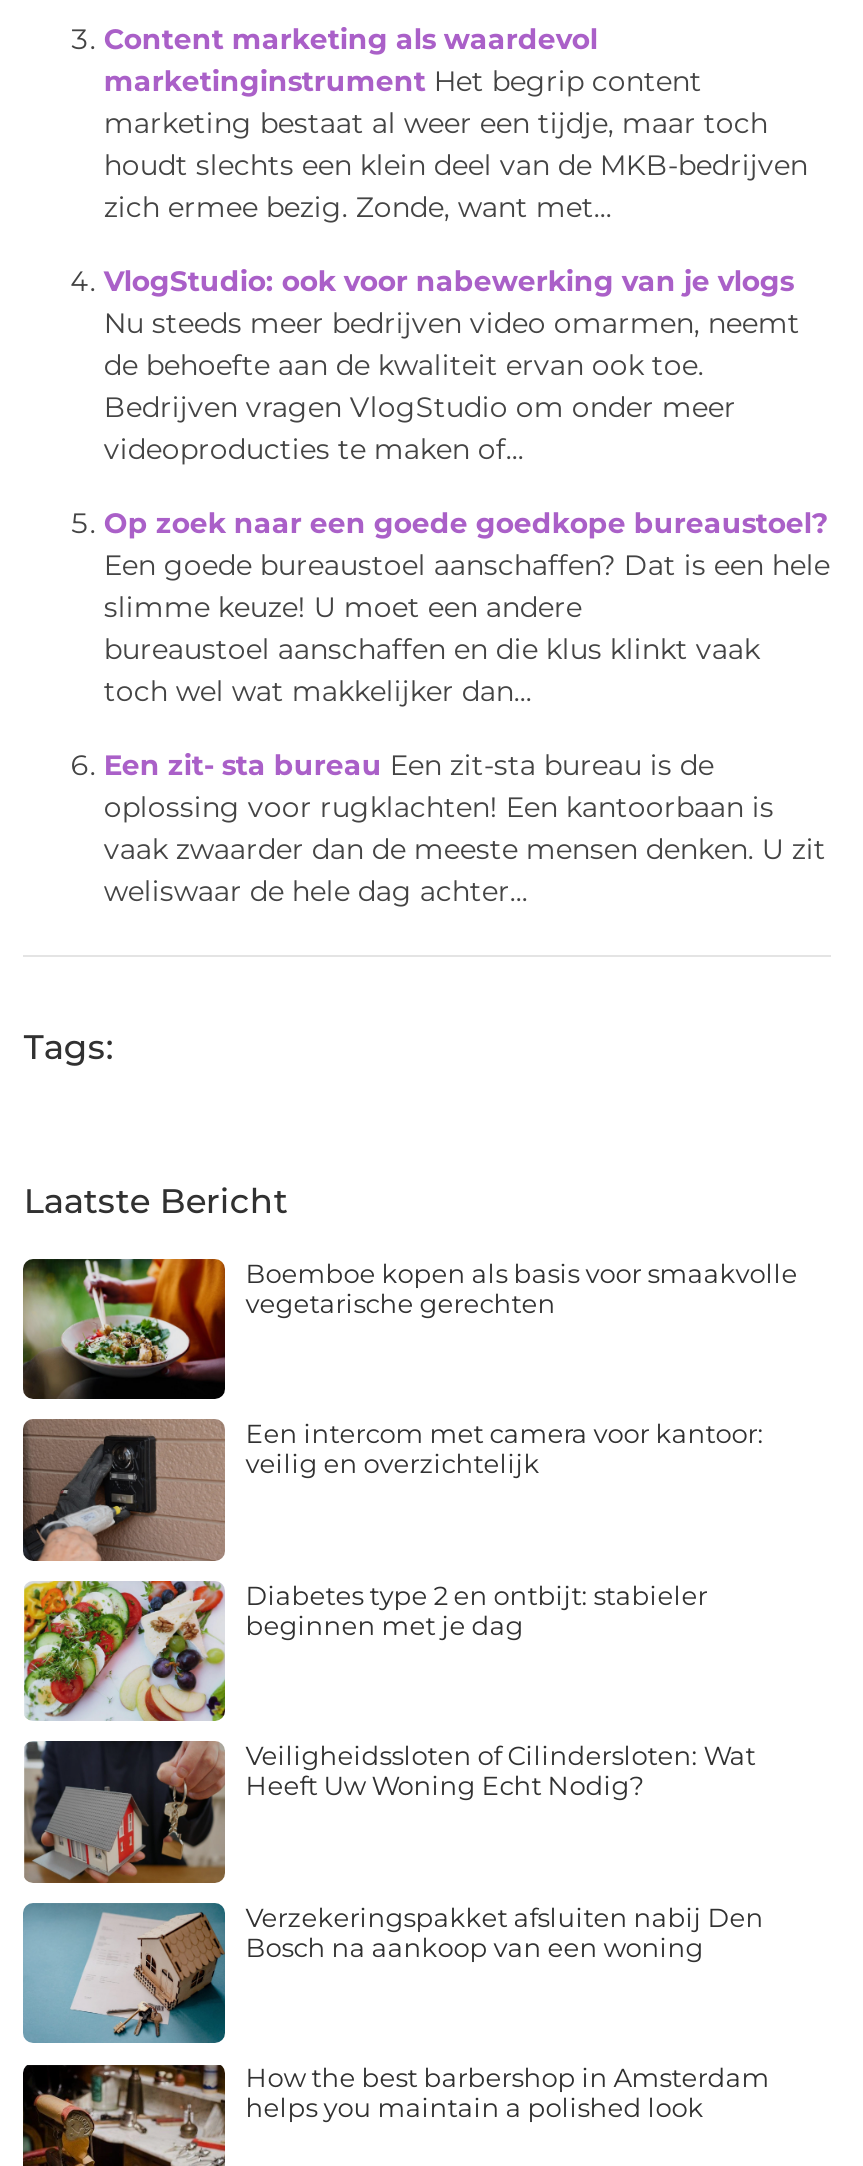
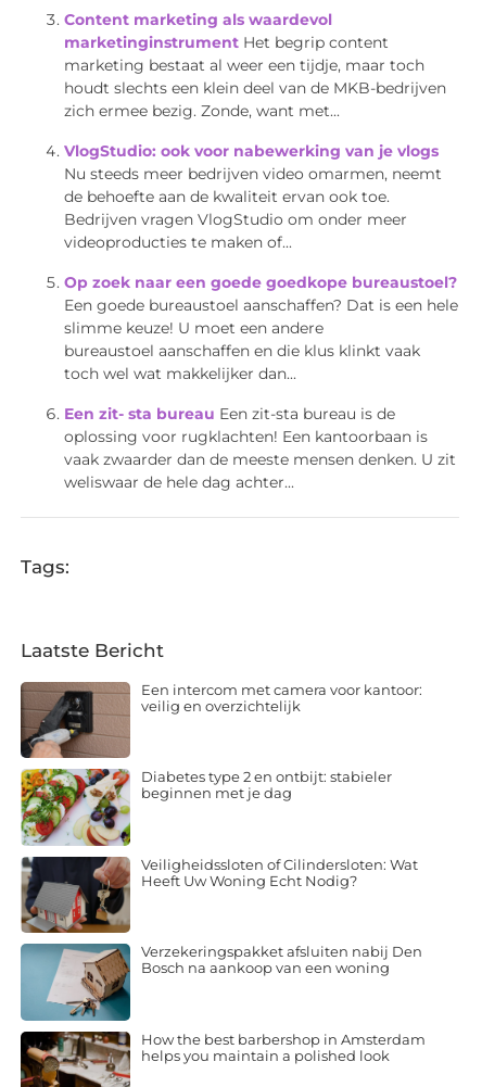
- [image]
- Boemboe kopen als basis voor smaakvolle
- vegetarische gerechten
